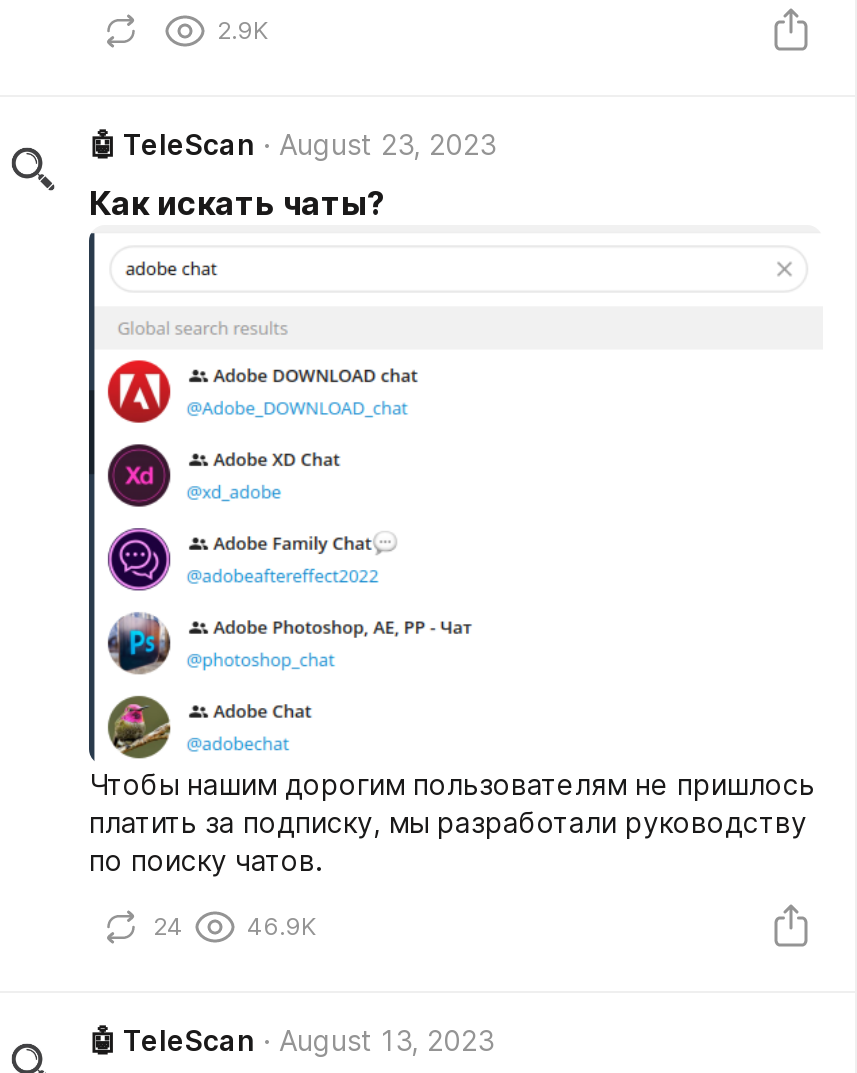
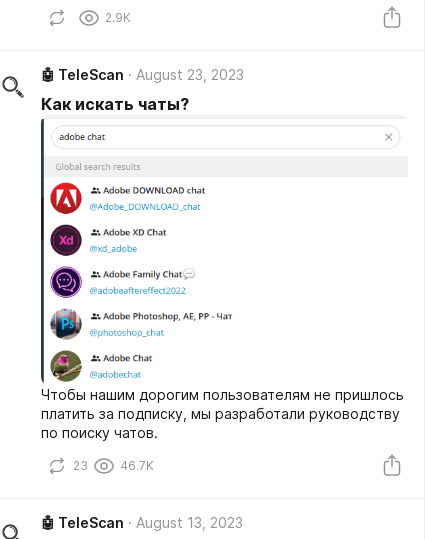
- 24
- 46.9K
+ 23
+ 46.7K
